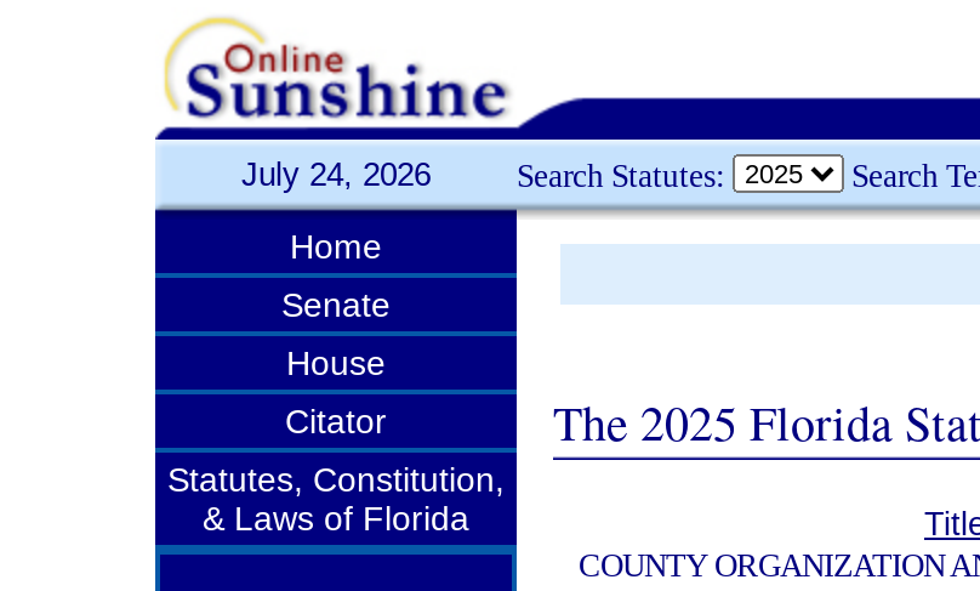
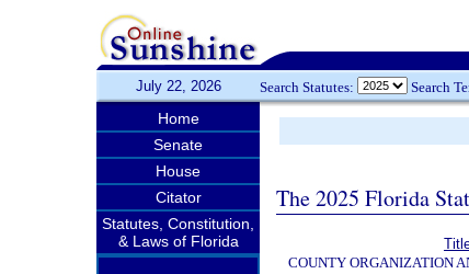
- July 24, 2026
+ July 22, 2026
